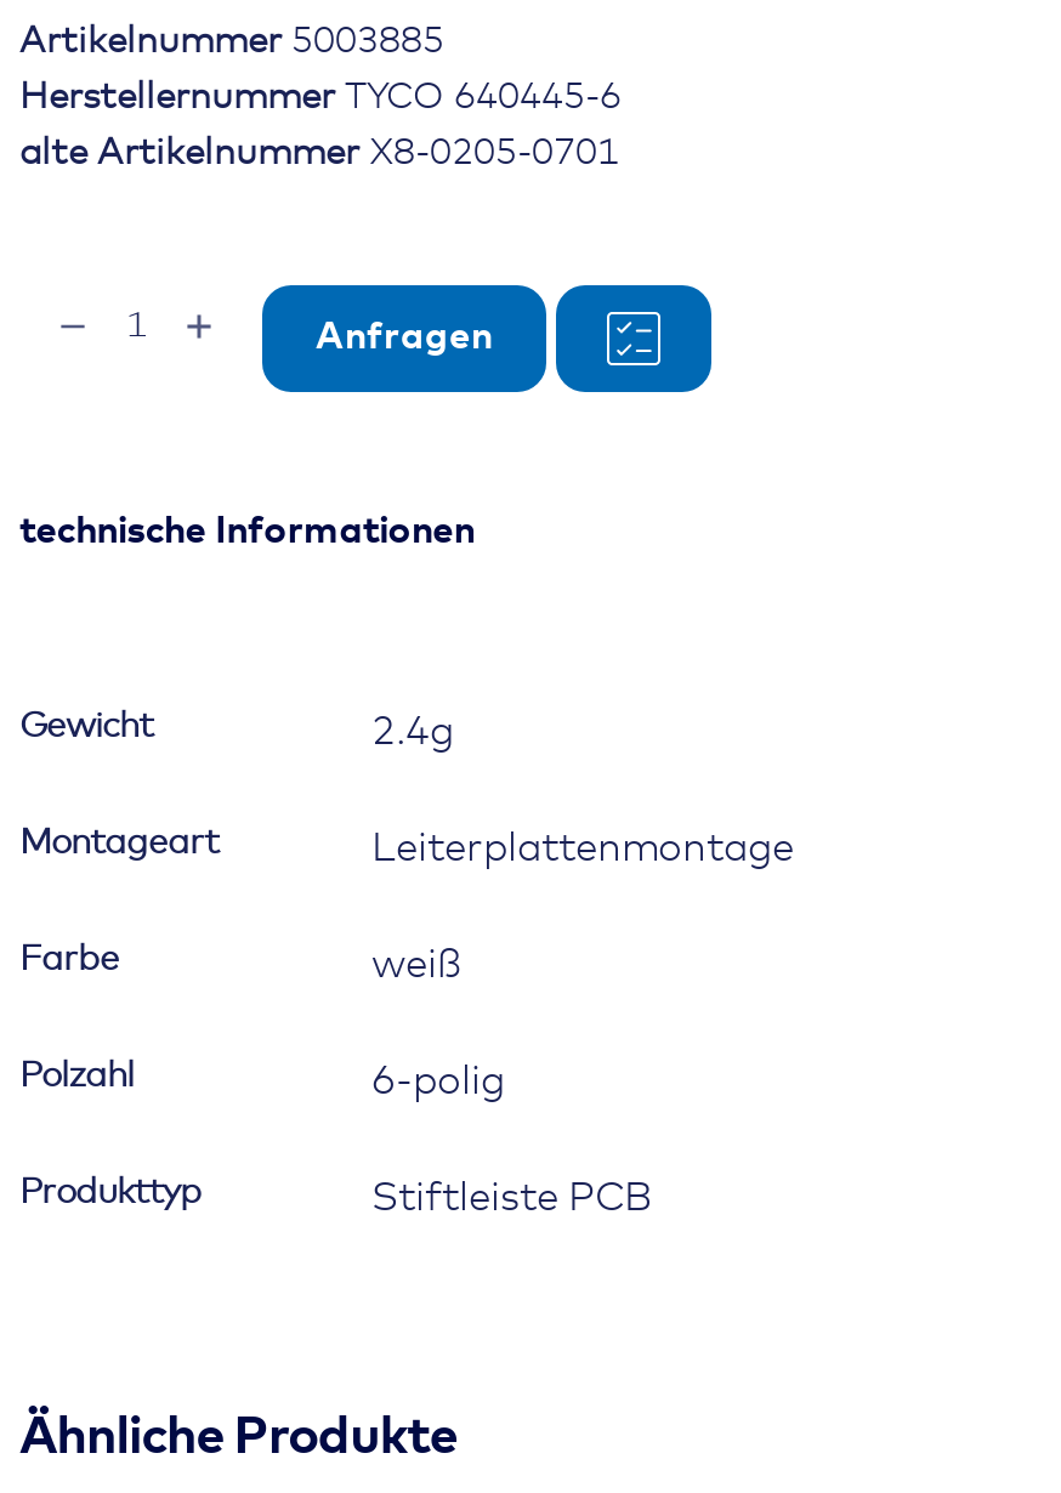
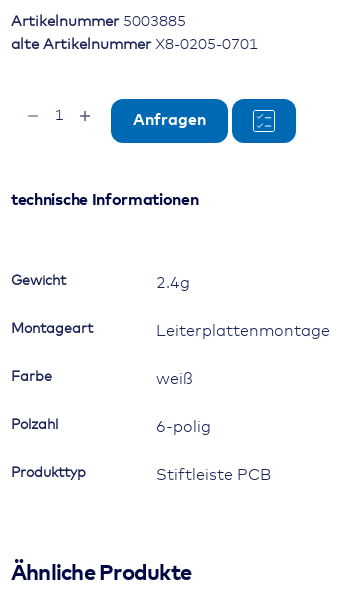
- Herstellernummer TYCO 640445-6
